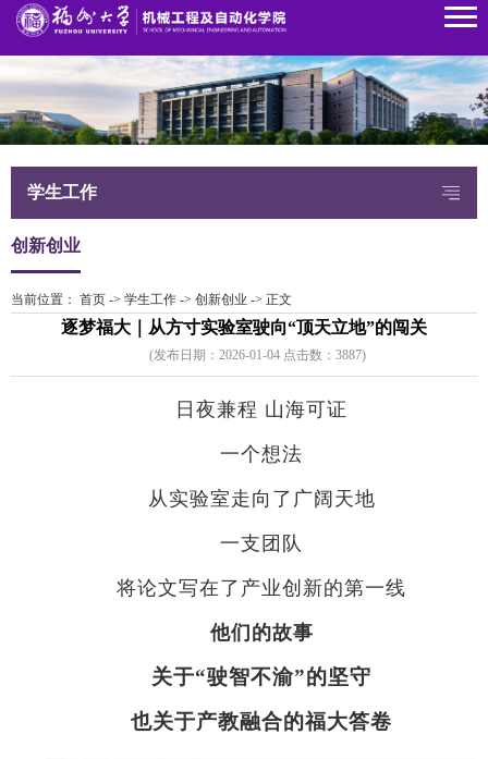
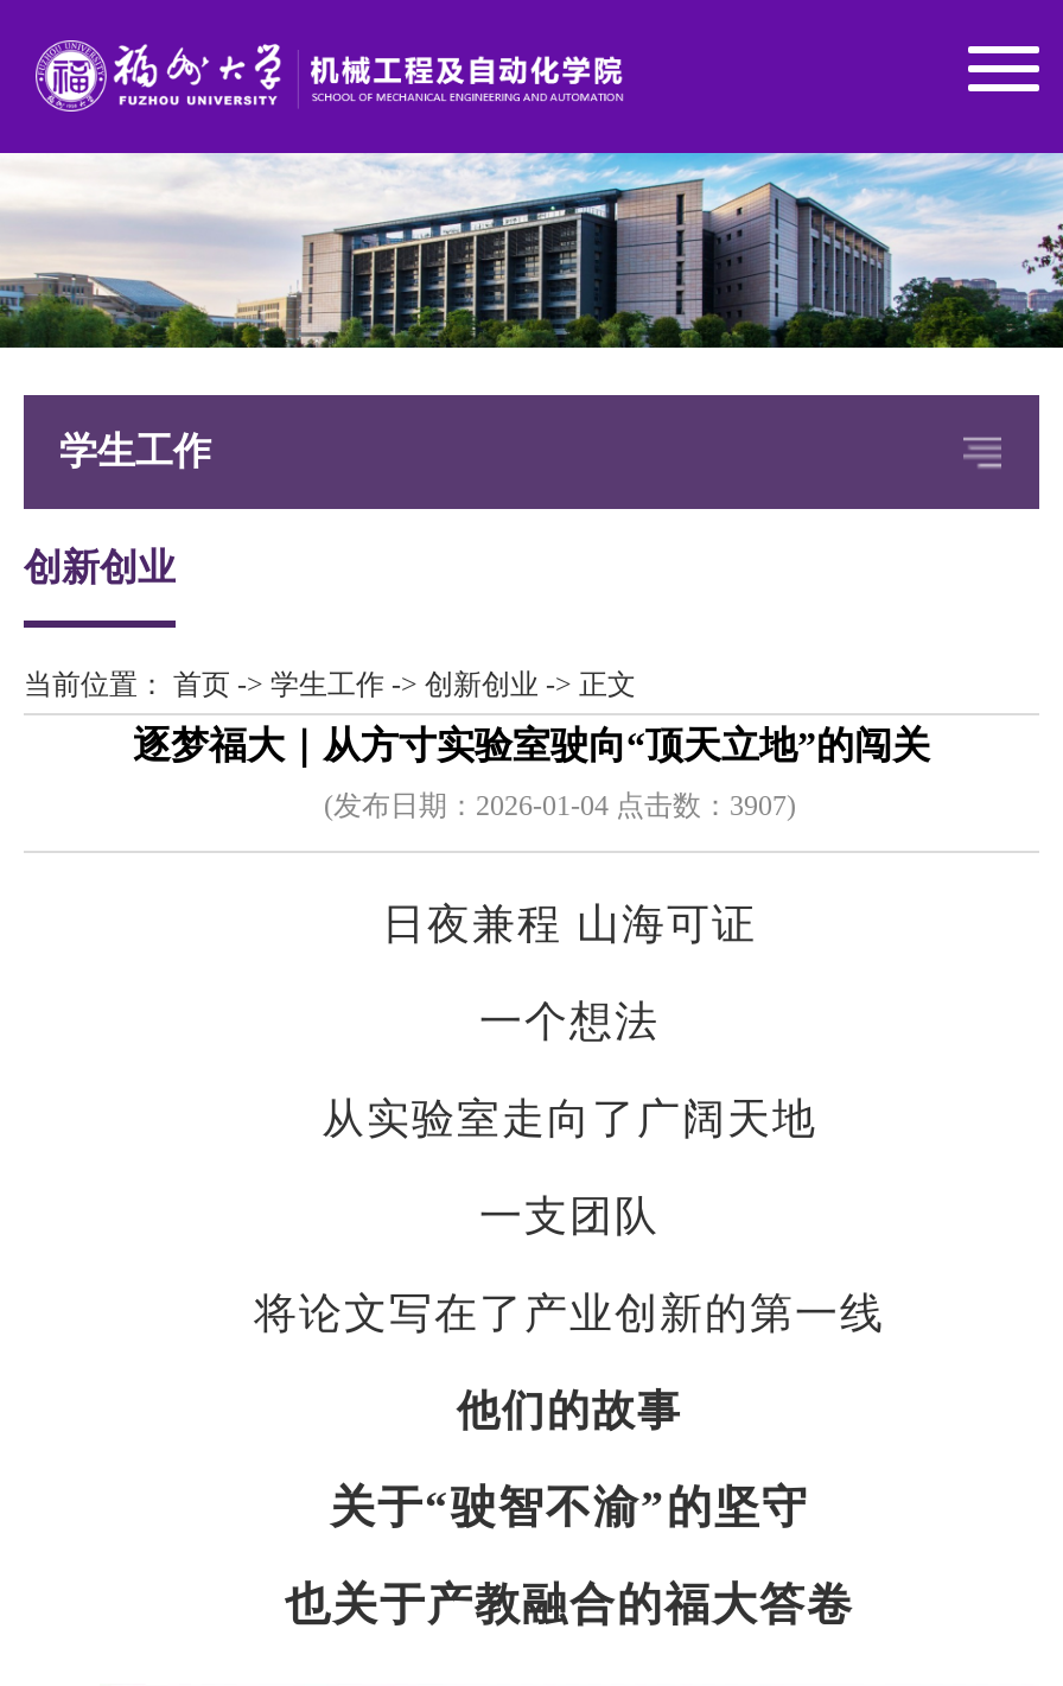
- (发布日期：2026-01-04 点击数：3887)
+ (发布日期：2026-01-04 点击数：3907)
